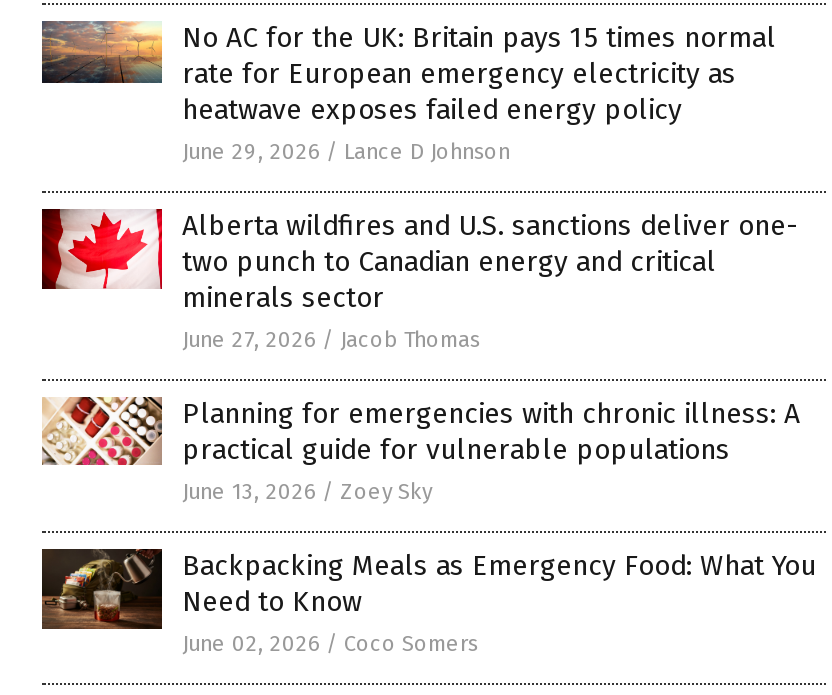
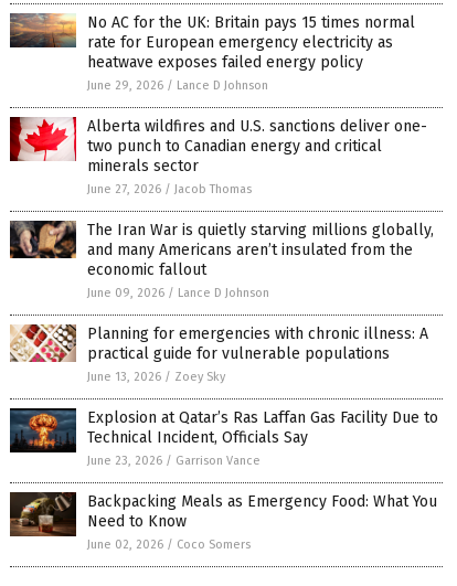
+ [image]
+ The Iran War is quietly starving millions globally,
+ and many Americans aren’t insulated from the
+ economic fallout
+ June 09, 2026 / Lance D Johnson

+ [image]
+ Explosion at Qatar’s Ras Laffan Gas Facility Due to
+ Technical Incident, Officials Say
+ June 23, 2026 / Garrison Vance
